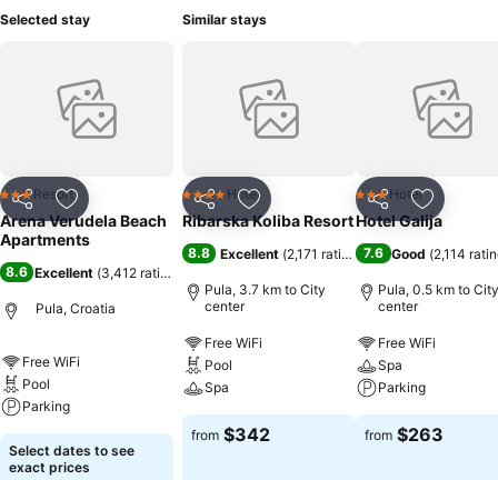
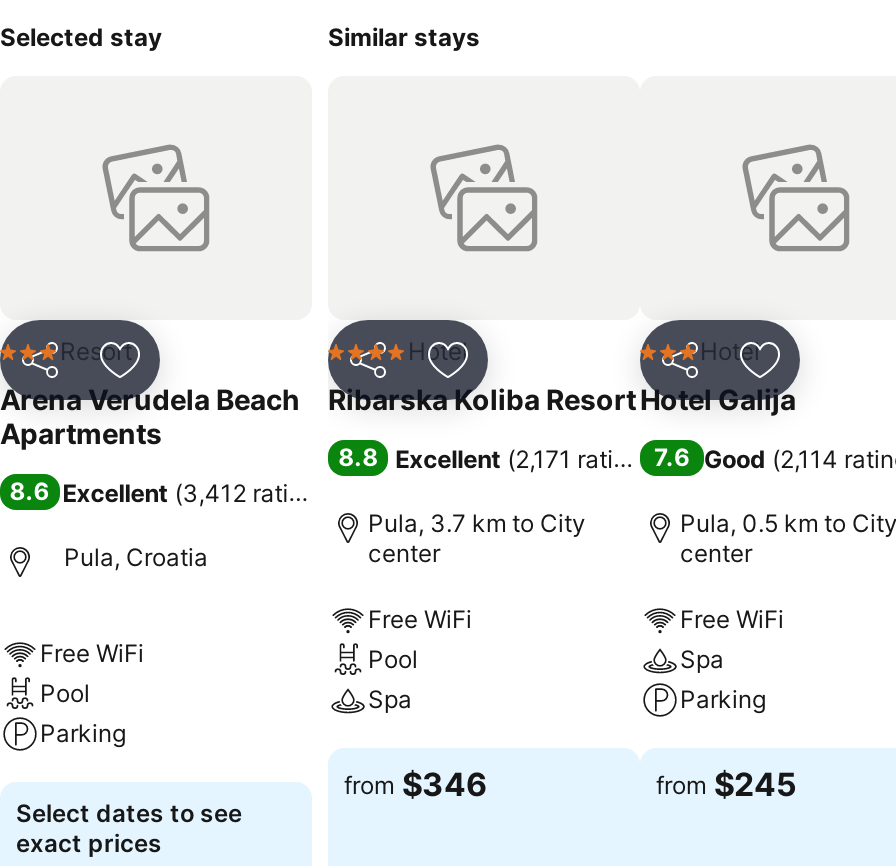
- from $342
+ from $346

- from $263
+ from $245
